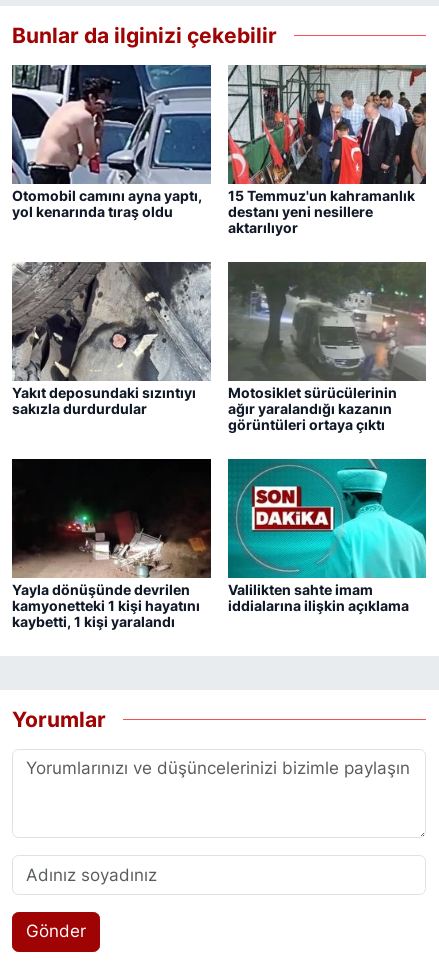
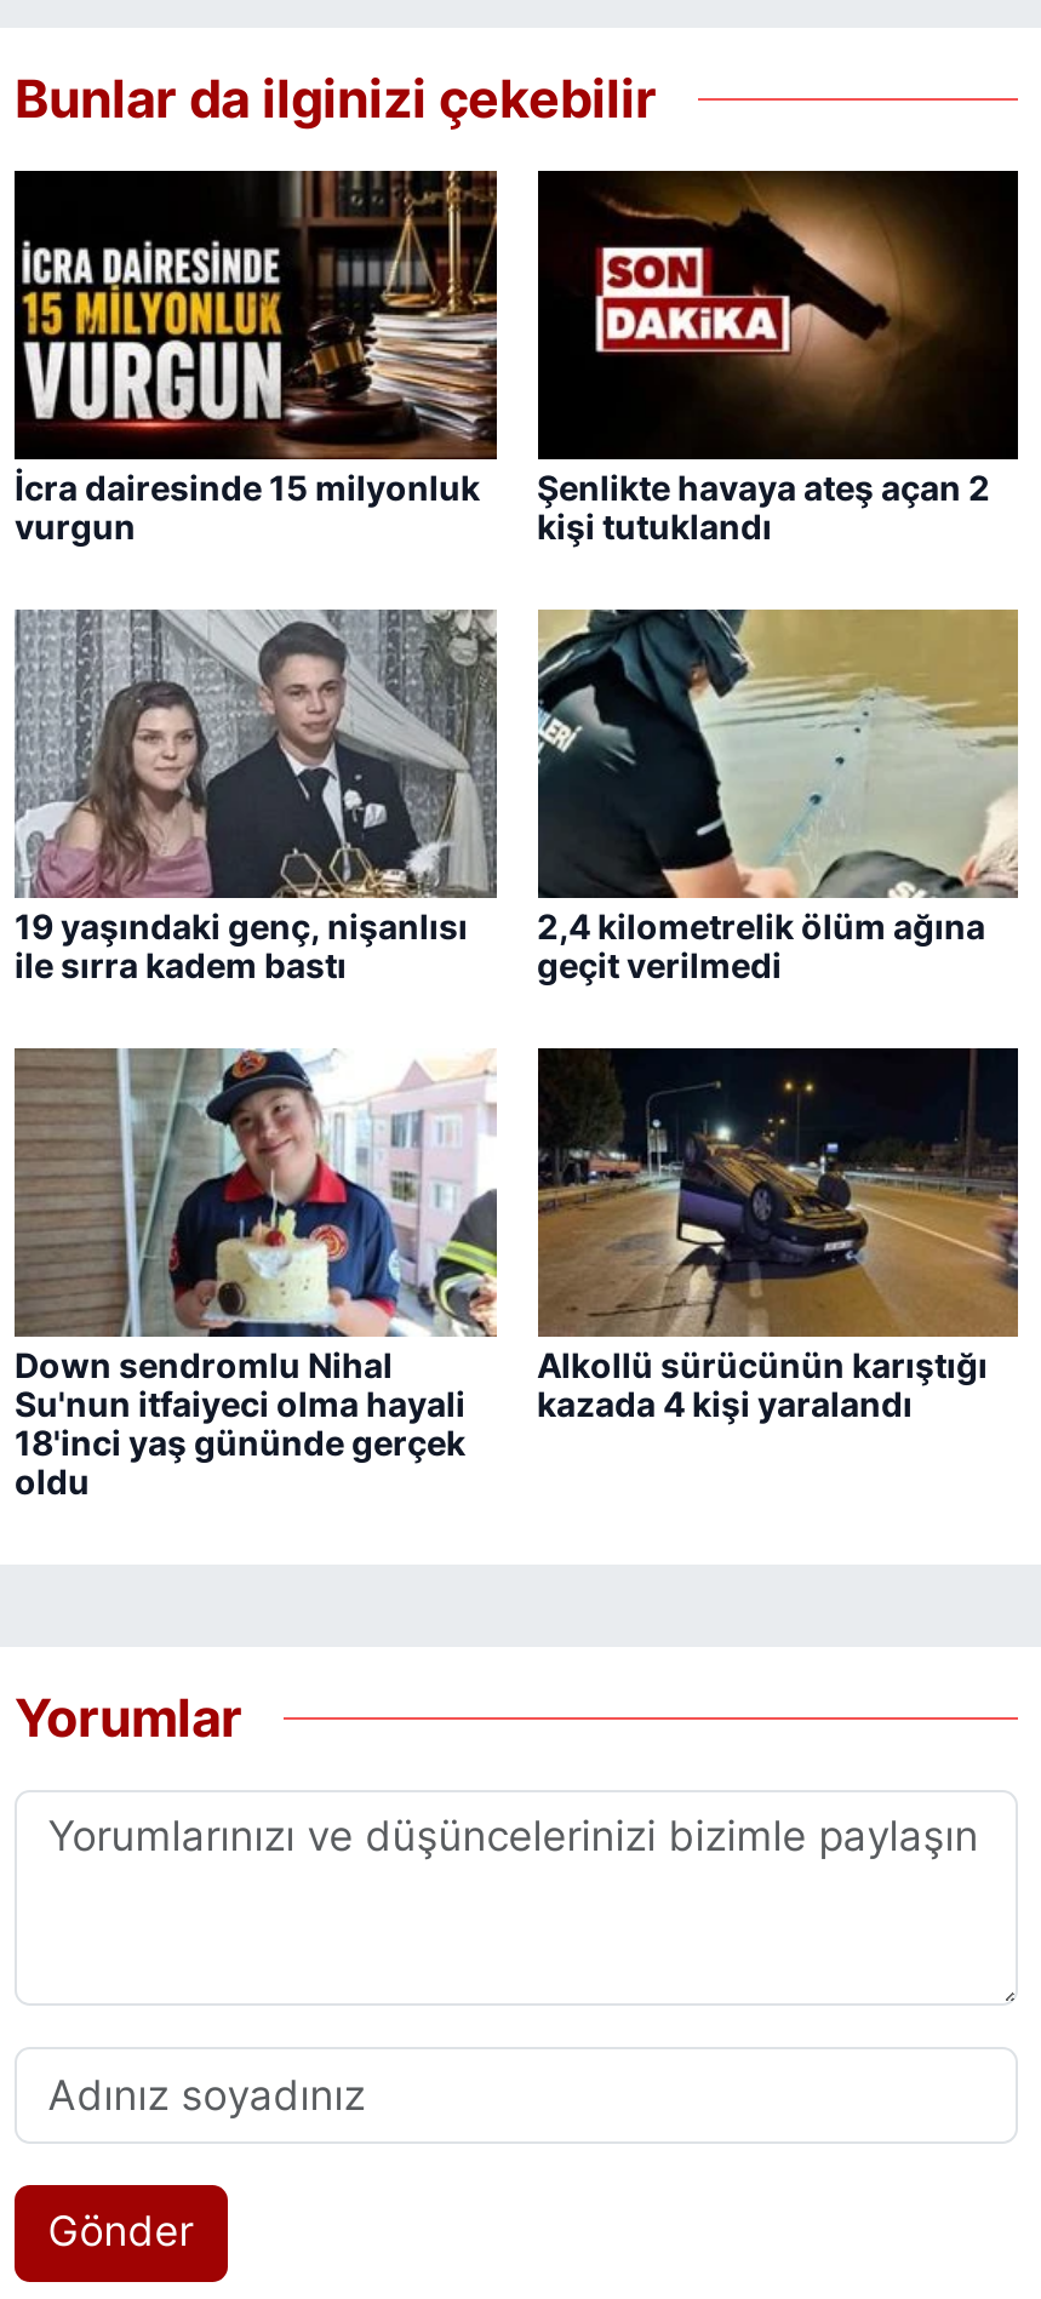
- [image]
- Otomobil camını ayna yaptı,
- yol kenarında tıraş oldu
+ [image]
+ İcra dairesinde 15 milyonluk
+ vurgun

- [image]
- 15 Temmuz'un kahramanlık
- destanı yeni nesillere
- aktarılıyor
+ [image]
+ Şenlikte havaya ateş açan 2
+ kişi tutuklandı

- [image]
- Yakıt deposundaki sızıntıyı
- sakızla durdurdular
+ [image]
+ 19 yaşındaki genç, nişanlısı
+ ile sırra kadem bastı

- [image]
- Motosiklet sürücülerinin
- ağır yaralandığı kazanın
- görüntüleri ortaya çıktı
+ [image]
+ 2,4 kilometrelik ölüm ağına
+ geçit verilmedi

- [image]
- Yayla dönüşünde devrilen
- kamyonetteki 1 kişi hayatını
- kaybetti, 1 kişi yaralandı
+ [image]
+ Down sendromlu Nihal
+ Su'nun itfaiyeci olma hayali
+ 18'inci yaş gününde gerçek
+ oldu

- [image]
- Valilikten sahte imam
- iddialarına ilişkin açıklama
+ [image]
+ Alkollü sürücünün karıştığı
+ kazada 4 kişi yaralandı
